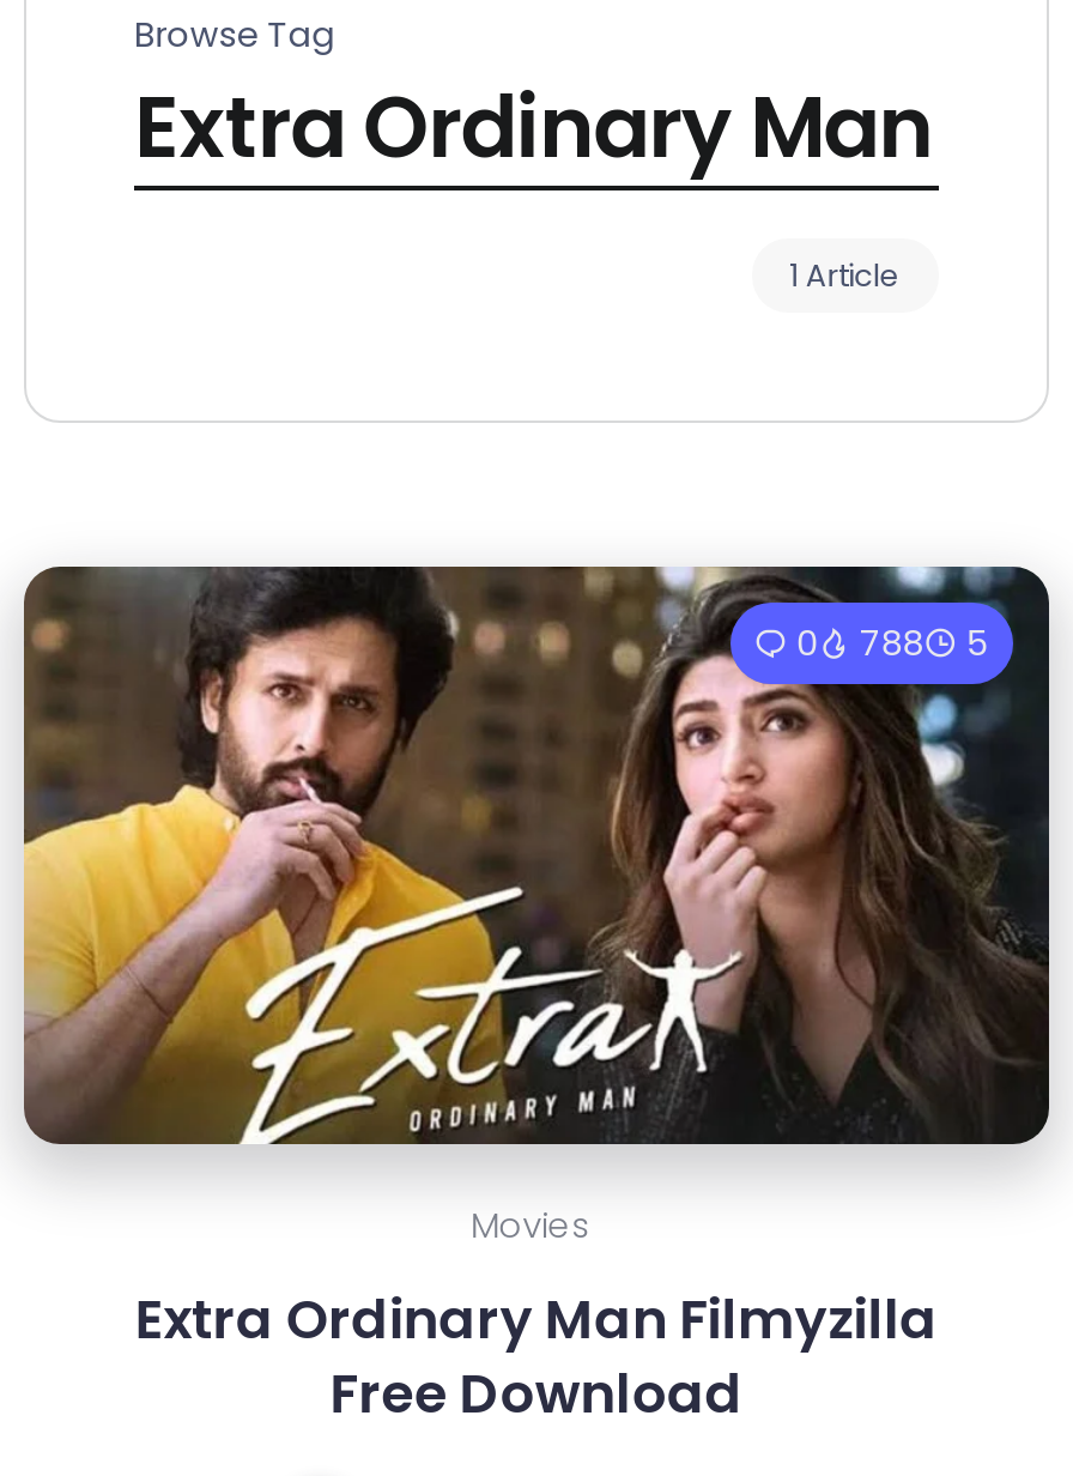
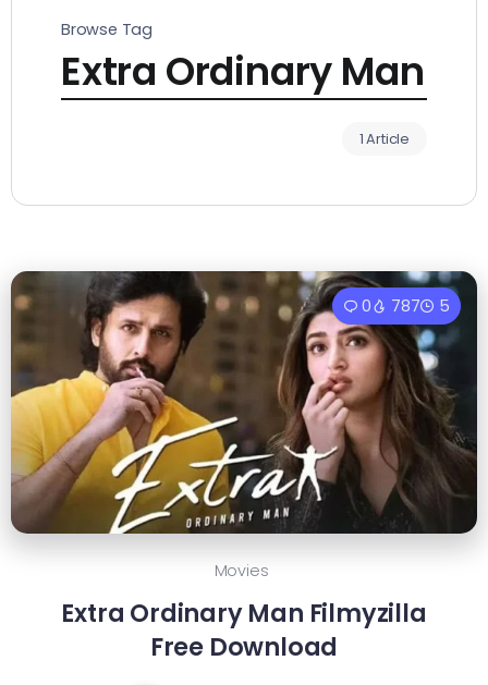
- 0 788 5
+ 0 787 5
